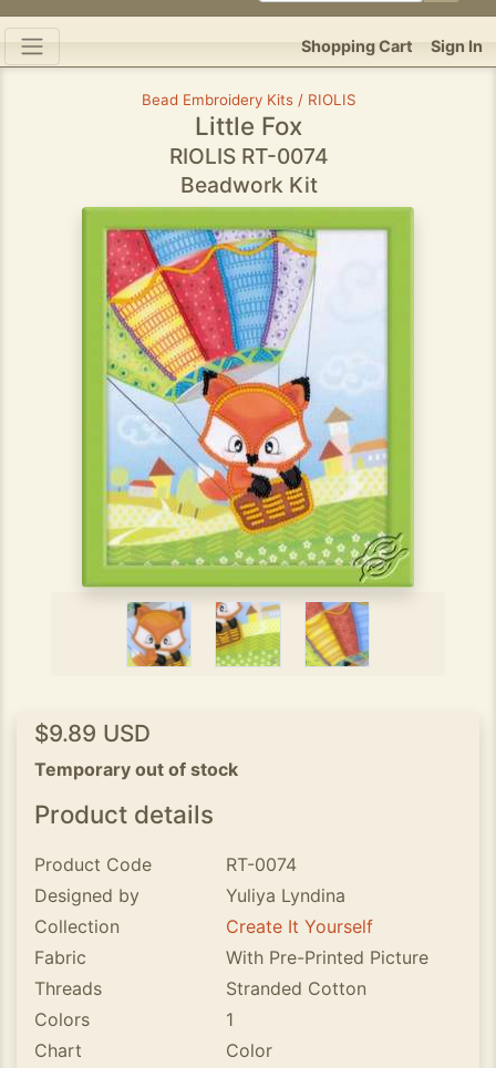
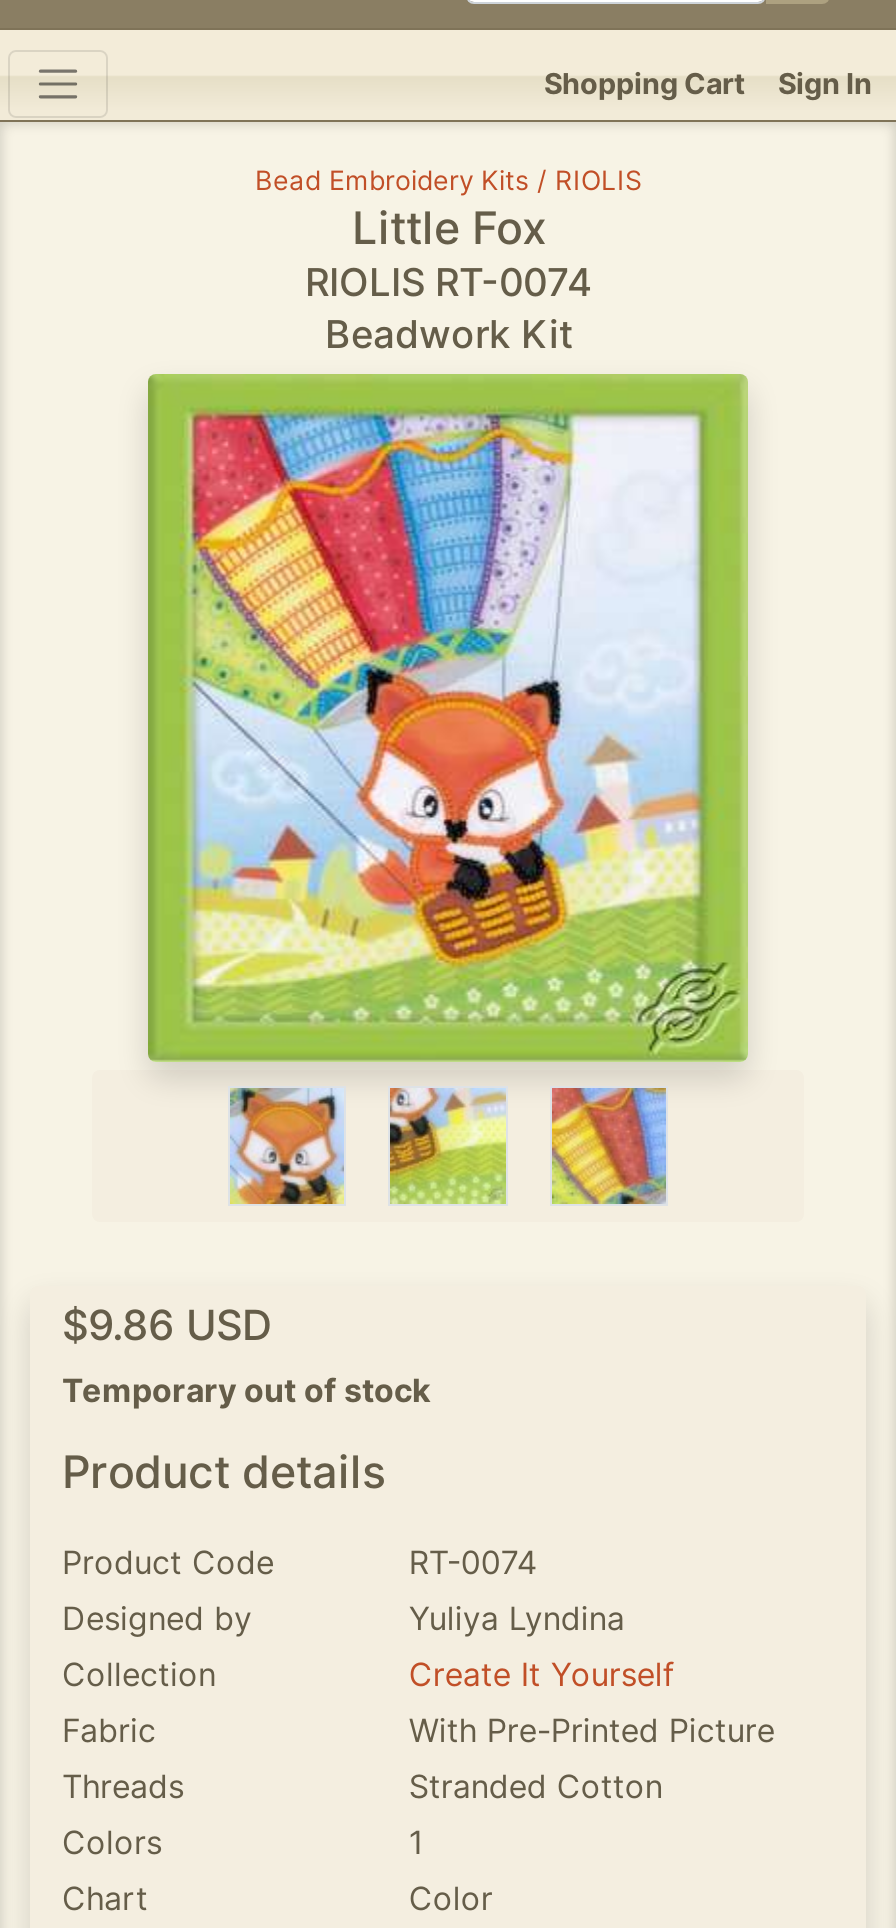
- $9.89 USD
+ $9.86 USD
